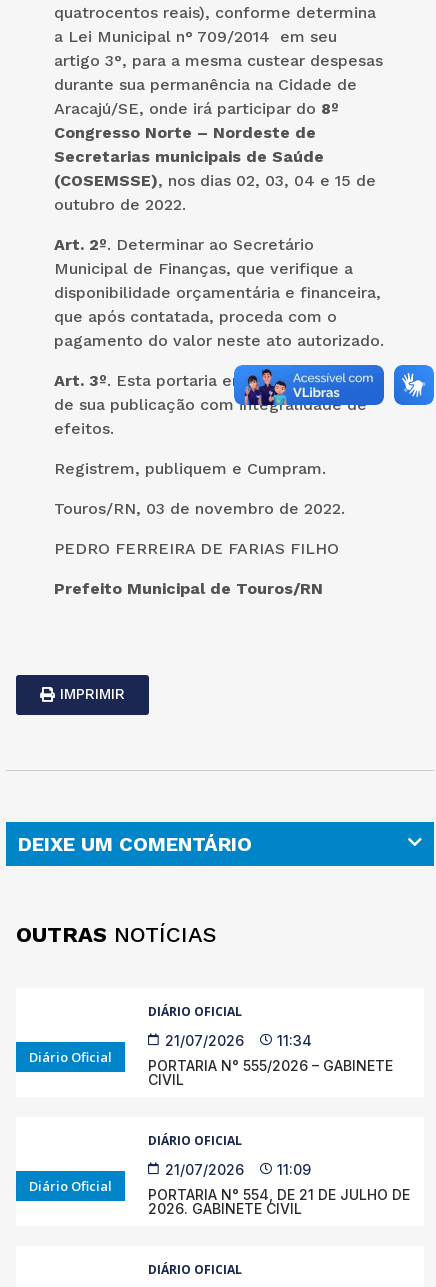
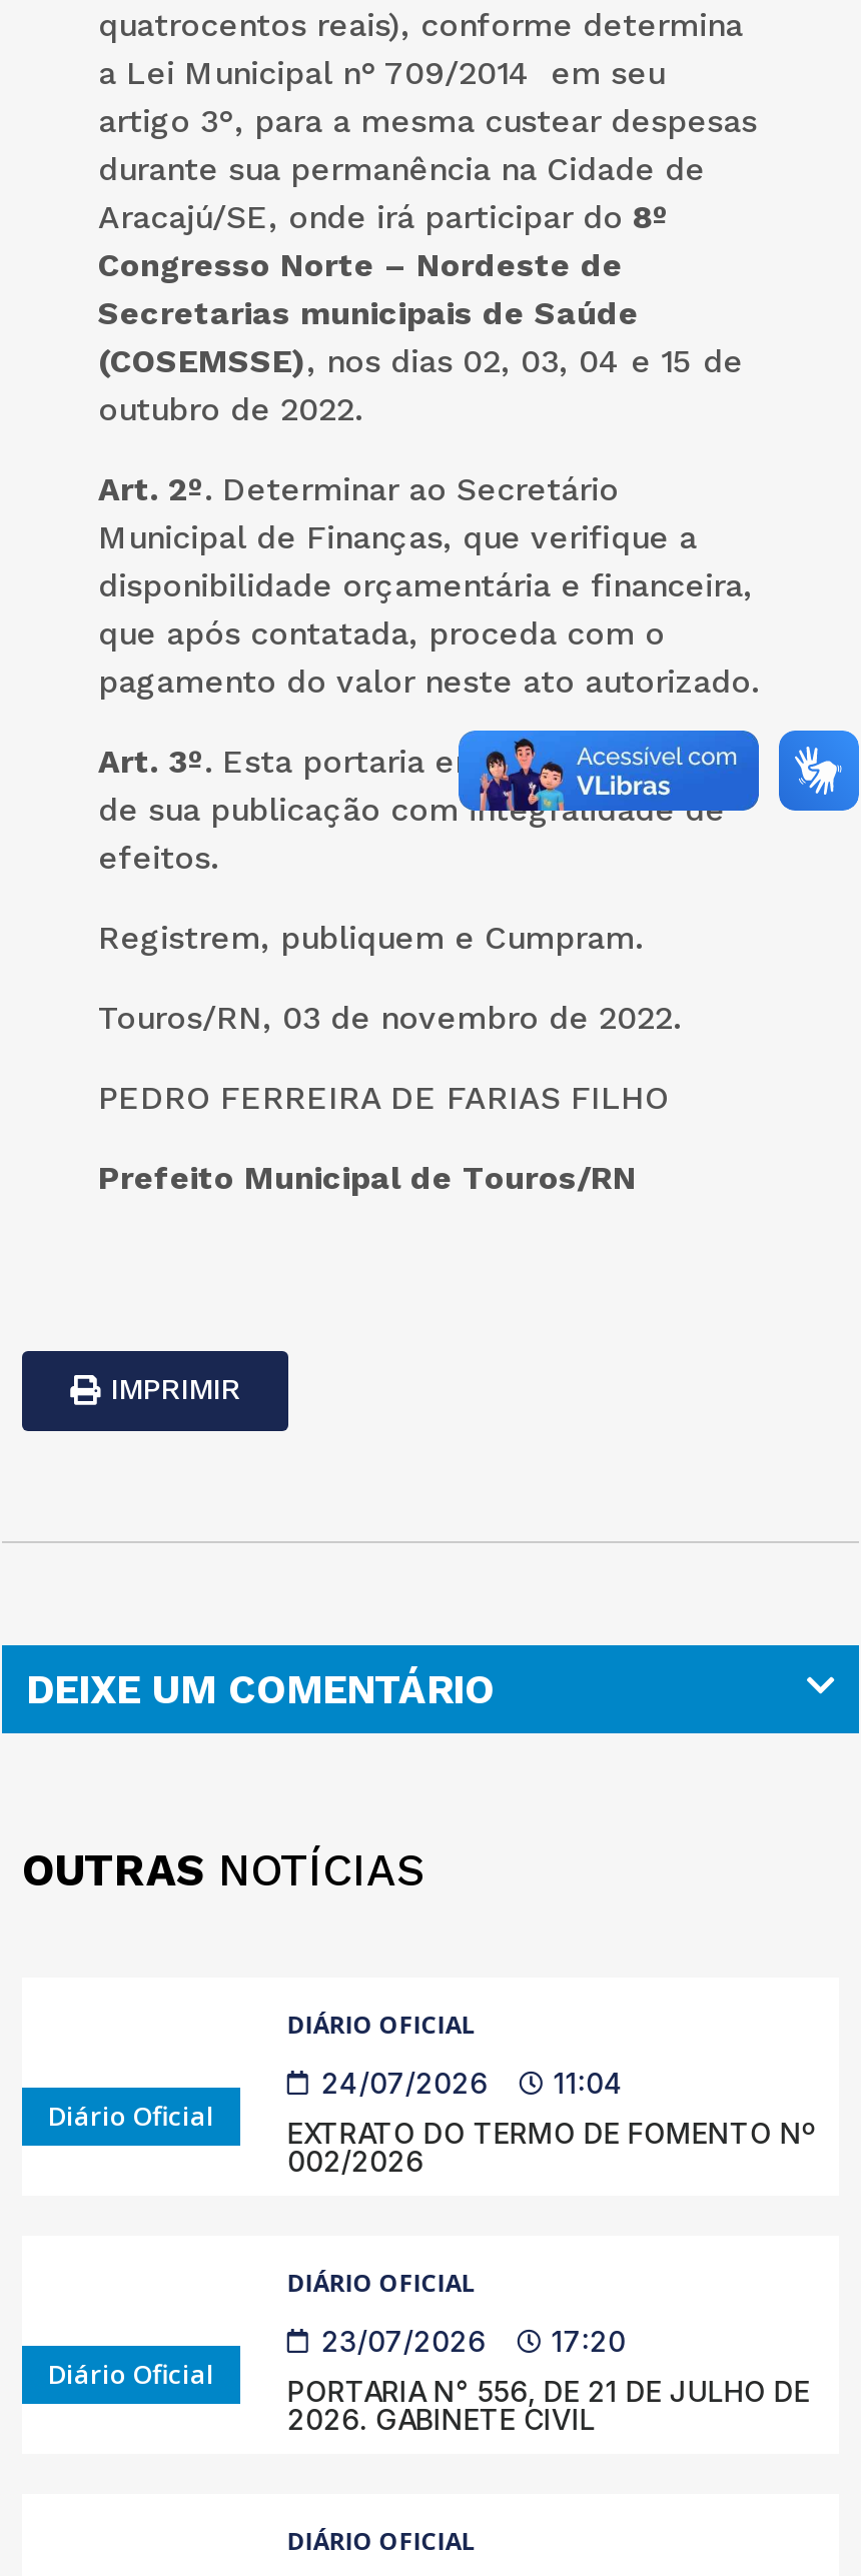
- 21/07/2026
- 11:34
+ 24/07/2026
+ 11:04

- PORTARIA N° 555/2026 – GABINETE
- CIVIL
+ EXTRATO DO TERMO DE FOMENTO Nº
+ 002/2026

- 21/07/2026
+ 23/07/2026

- 11:09
+ 17:20

- PORTARIA N° 554, DE 21 DE JULHO DE
+ PORTARIA N° 556, DE 21 DE JULHO DE
